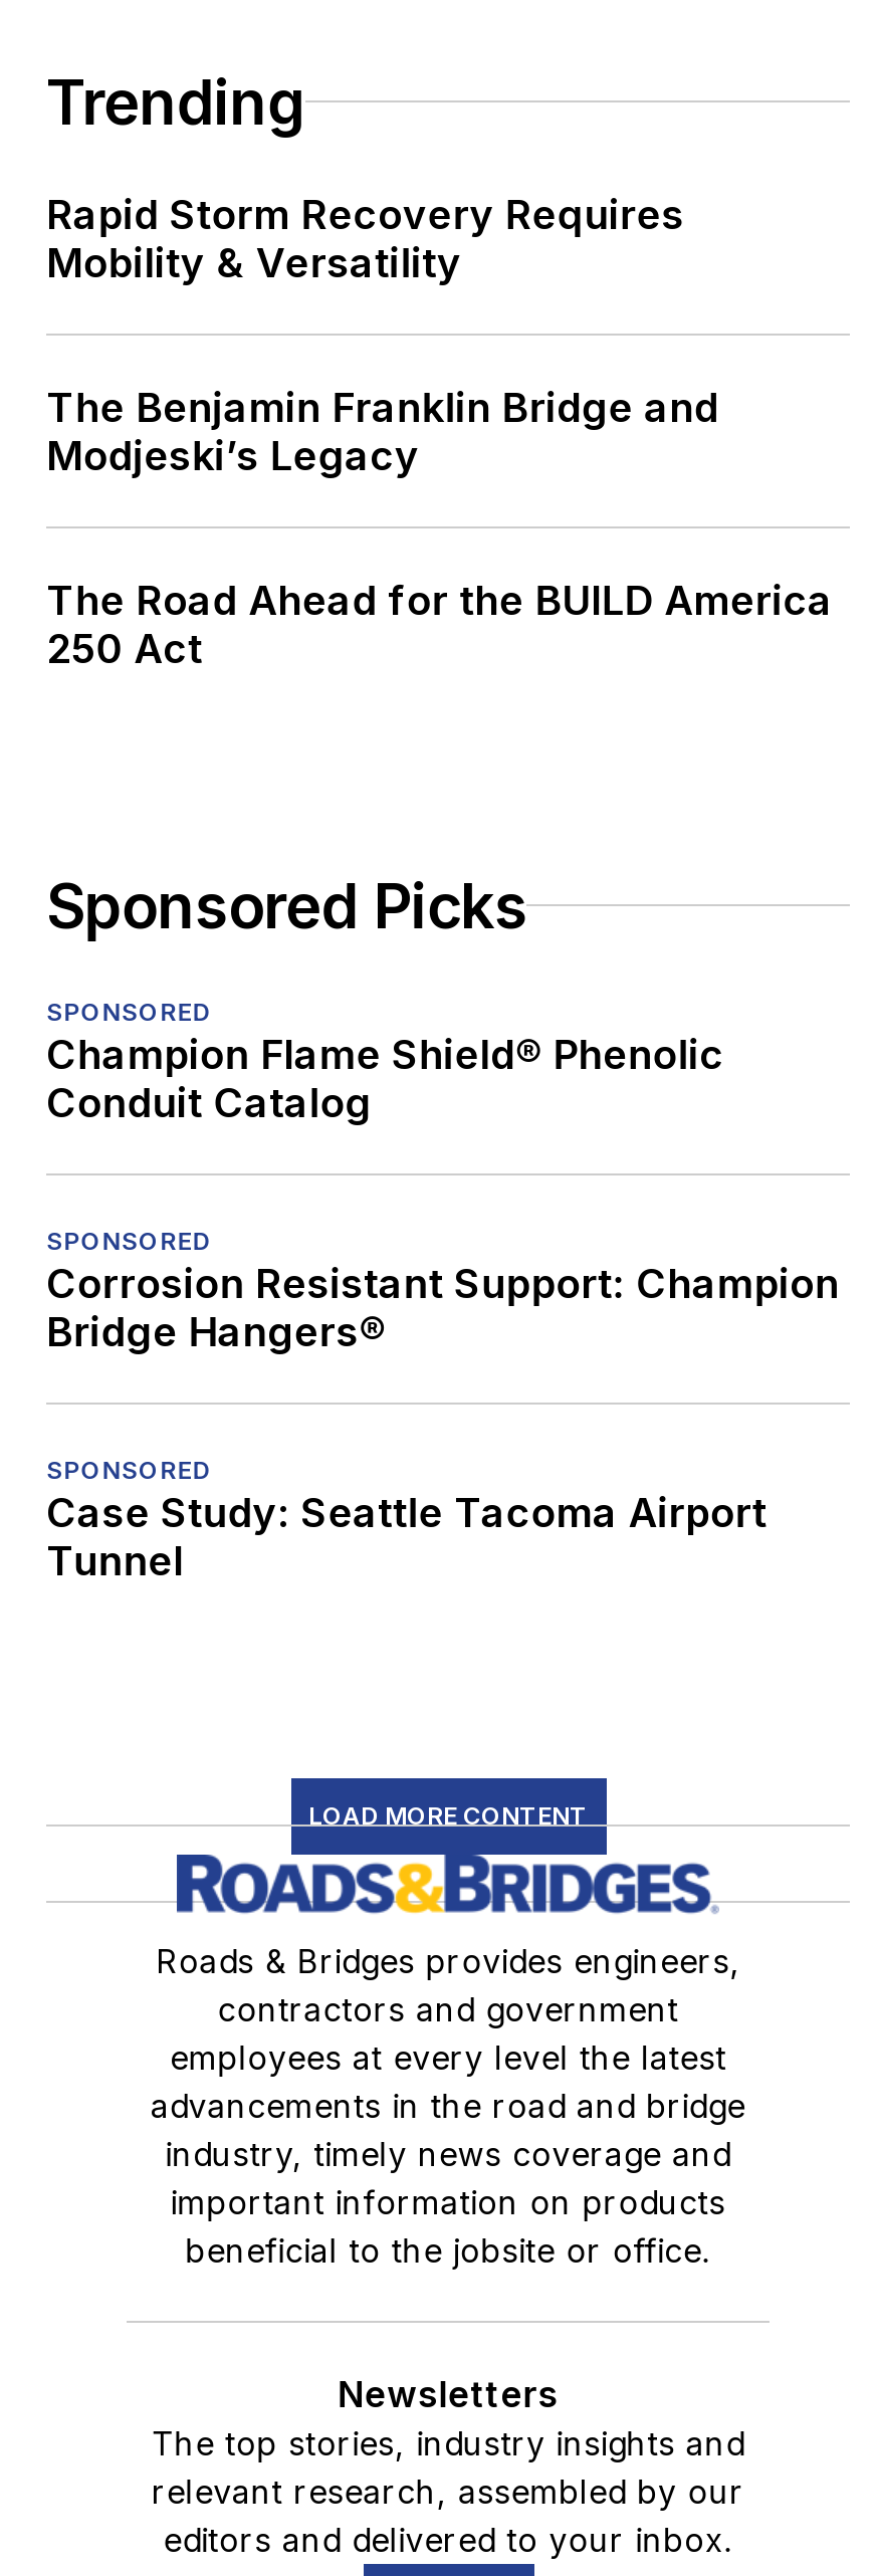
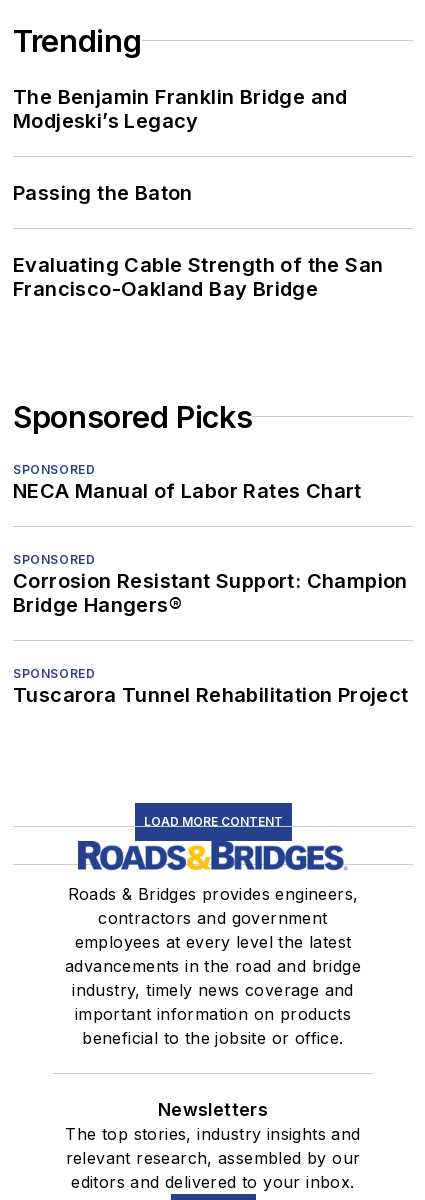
- Rapid Storm Recovery Requires
- Mobility & Versatility

moved up: The Benjamin Franklin Bridge and | Modjeski’s Legacy

- The Road Ahead for the BUILD America
- 250 Act
+ Passing the Baton
+ Evaluating Cable Strength of the San
+ Francisco-Oakland Bay Bridge

- Champion Flame Shield® Phenolic
- Conduit Catalog
+ NECA Manual of Labor Rates Chart

- Case Study: Seattle Tacoma Airport
- Tunnel
+ Tuscarora Tunnel Rehabilitation Project
